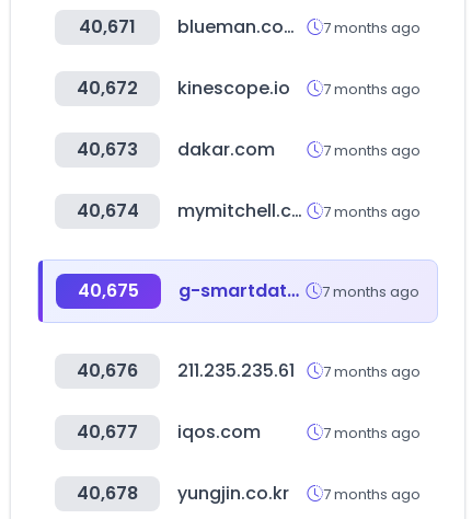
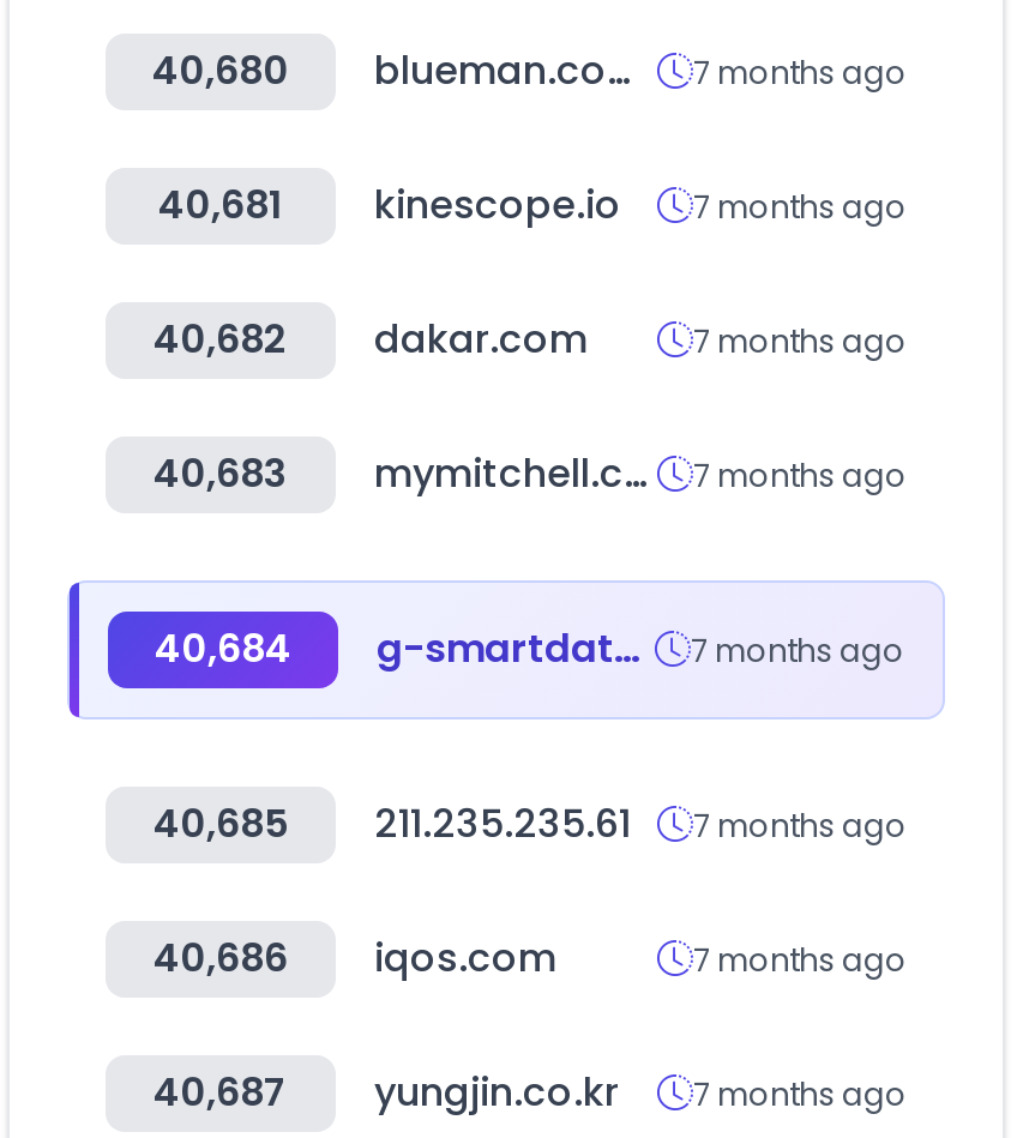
- 40,671
+ 40,680

- 40,672 kinescope.io 7 months ago
+ 40,681 kinescope.io 7 months ago

- 40,673 dakar.com
+ 40,682 dakar.com

- 40,674
+ 40,683

- 40,675
+ 40,684

- 40,676 211.235.235.61 7 months ago
+ 40,685 211.235.235.61 7 months ago

- 40,677 iqos.com
+ 40,686 iqos.com

- 40,678 yungjin.co.kr 7 months ago
+ 40,687 yungjin.co.kr 7 months ago
